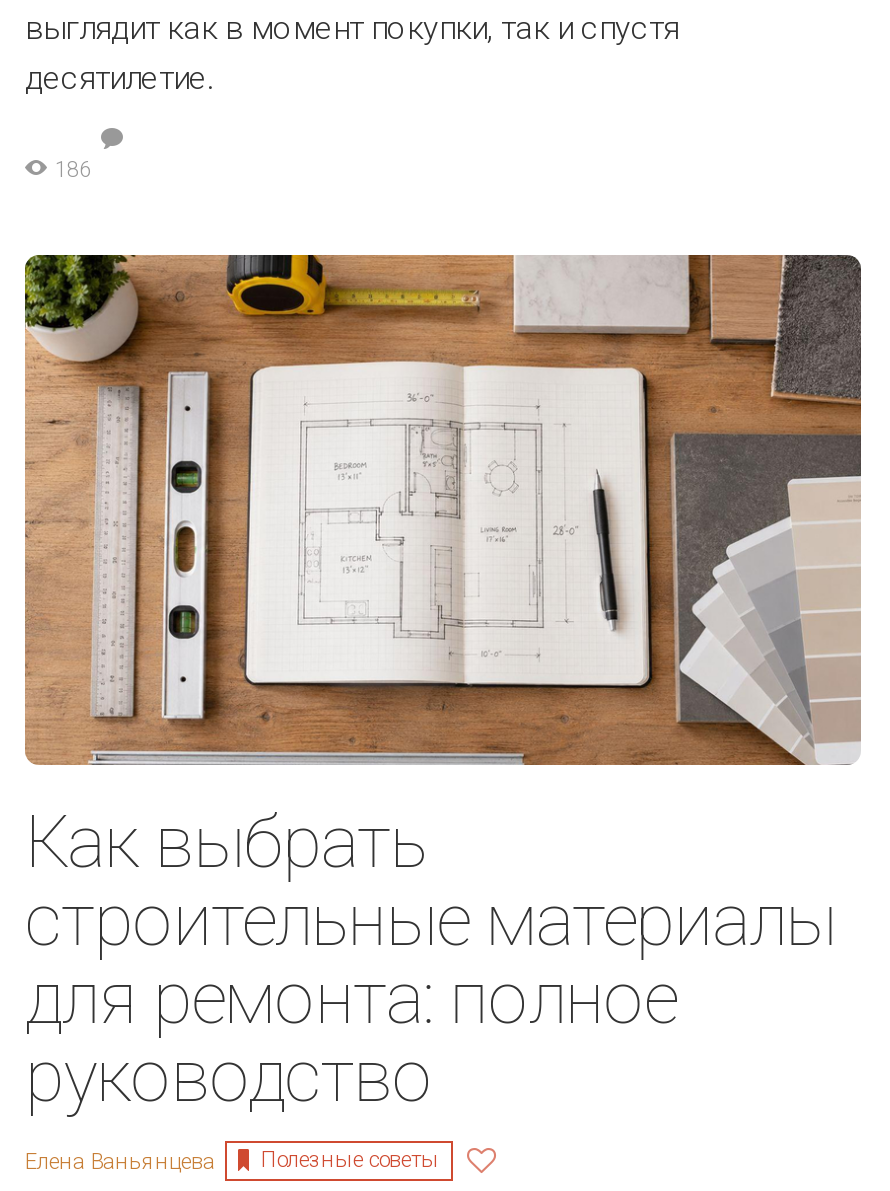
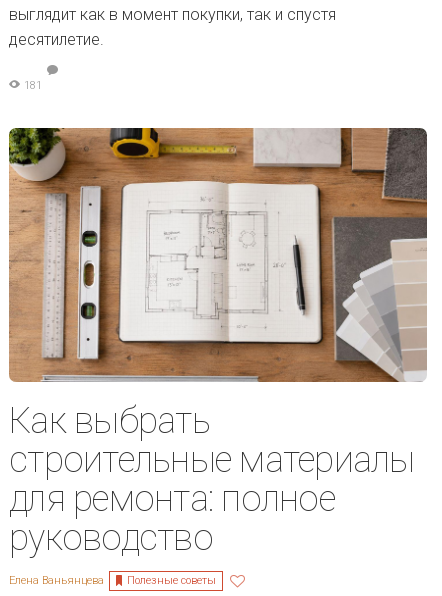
- 186
+ 181
